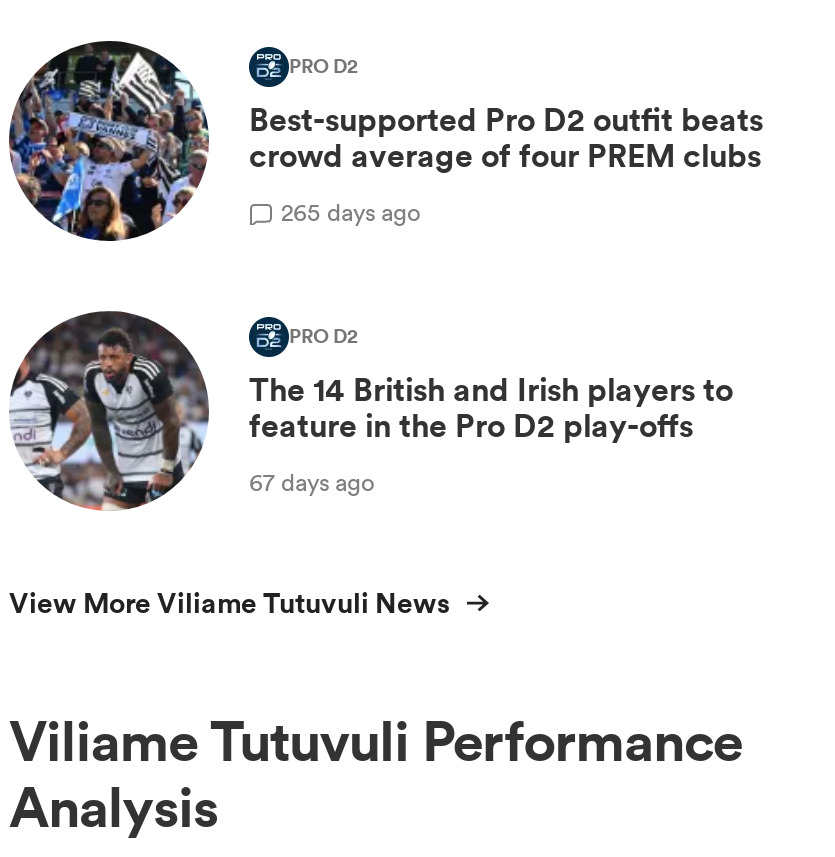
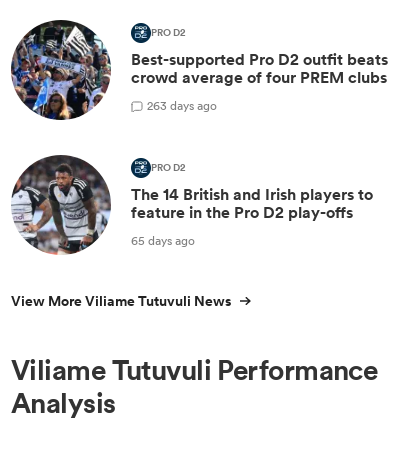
- 265 days ago
+ 263 days ago

- 67 days ago
+ 65 days ago
